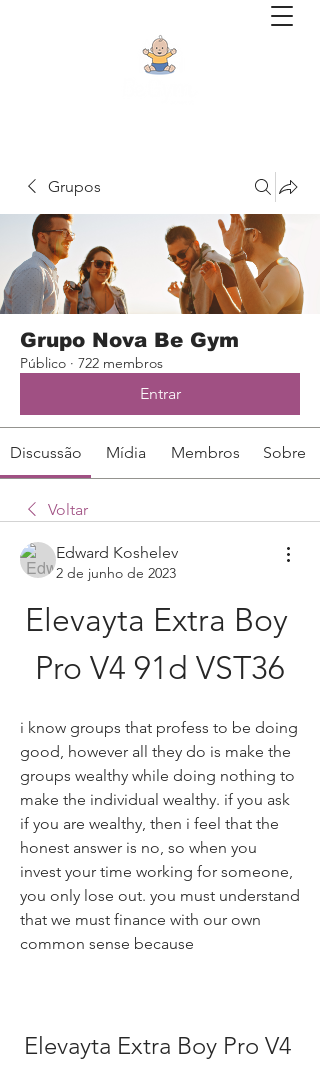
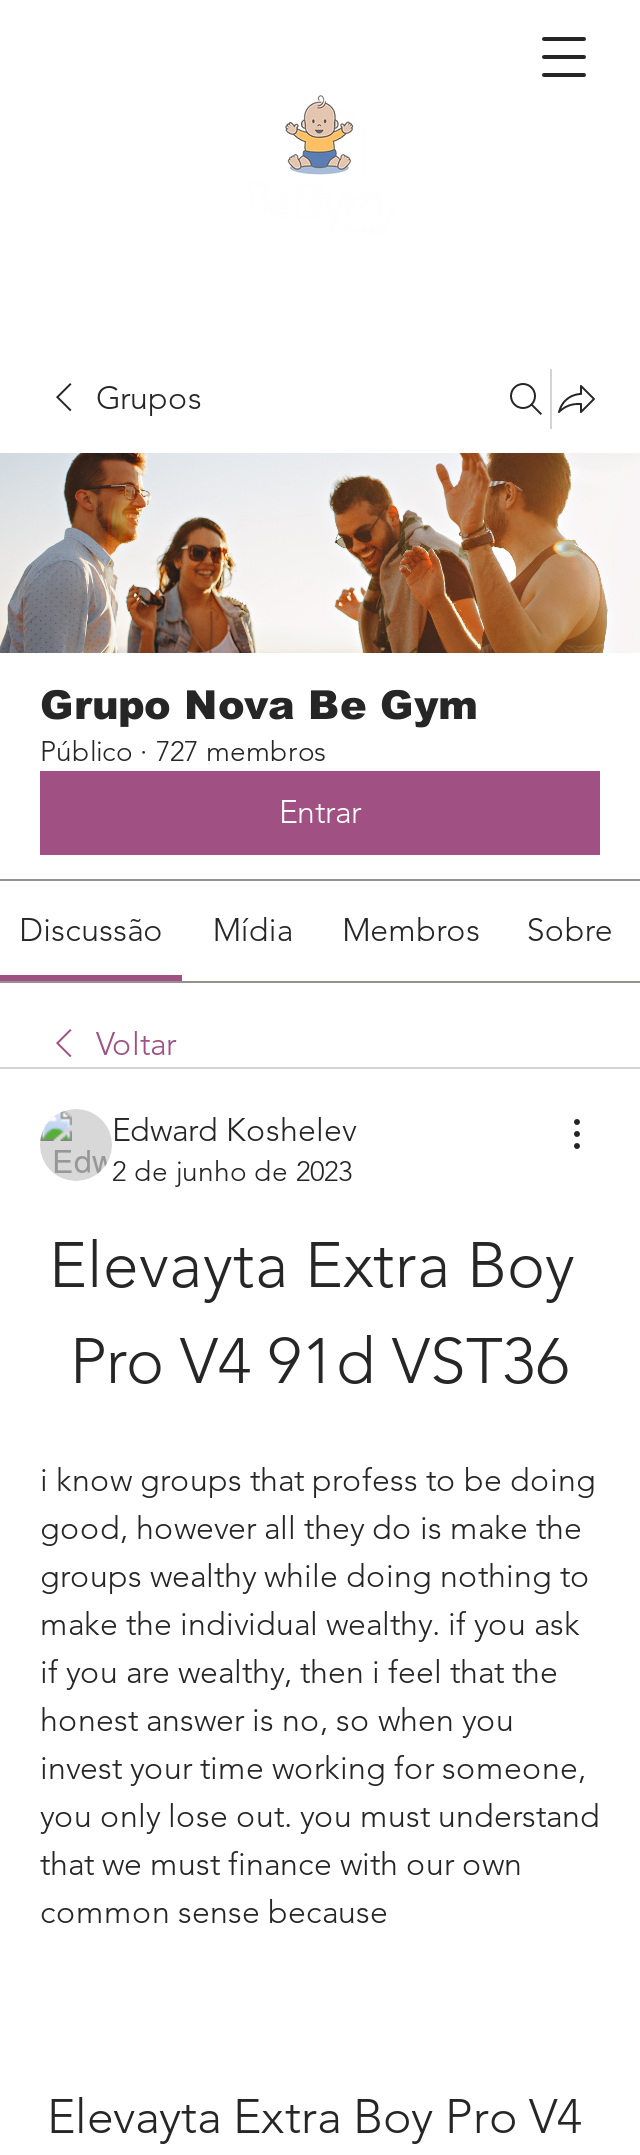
- Público · 722 membros
+ Público · 727 membros
